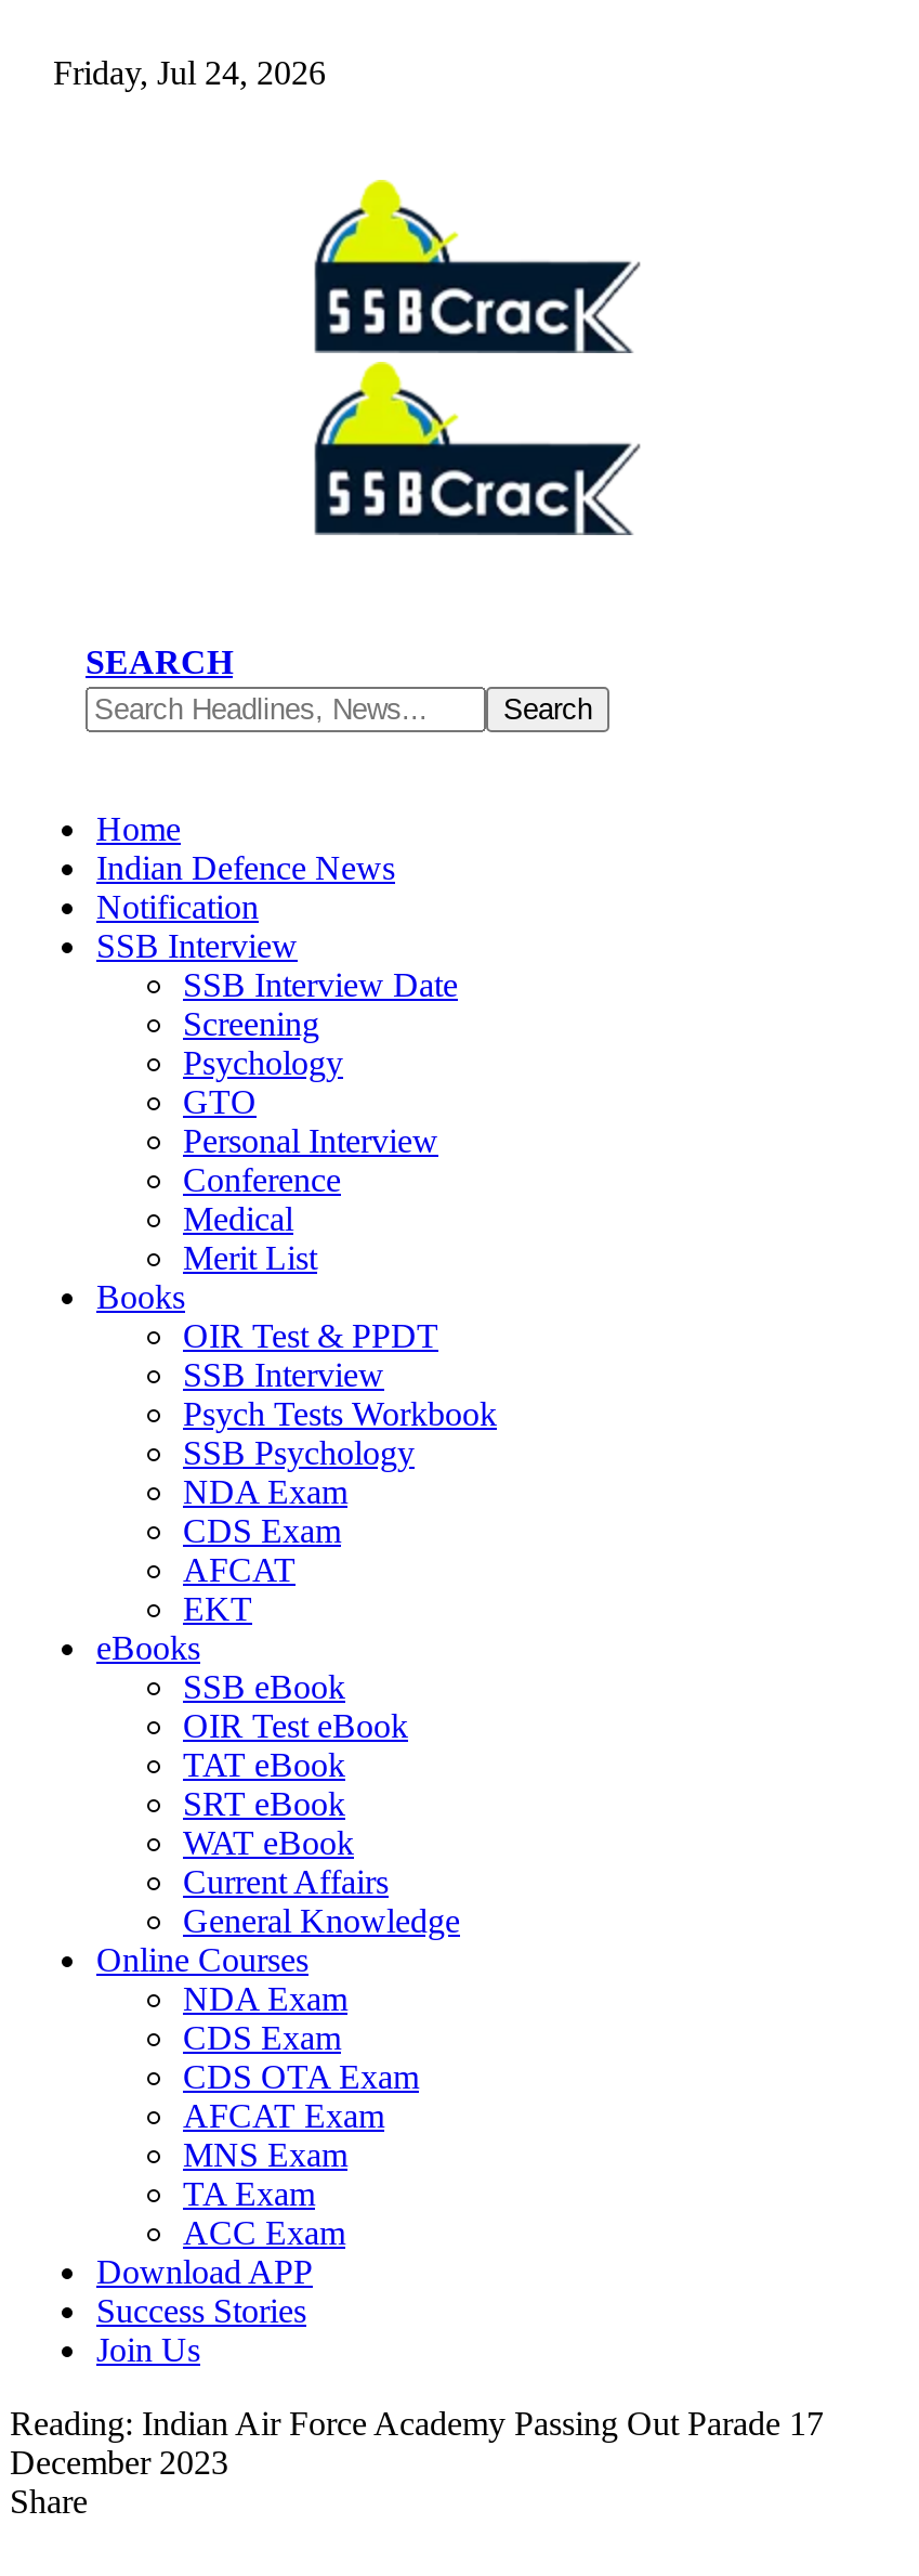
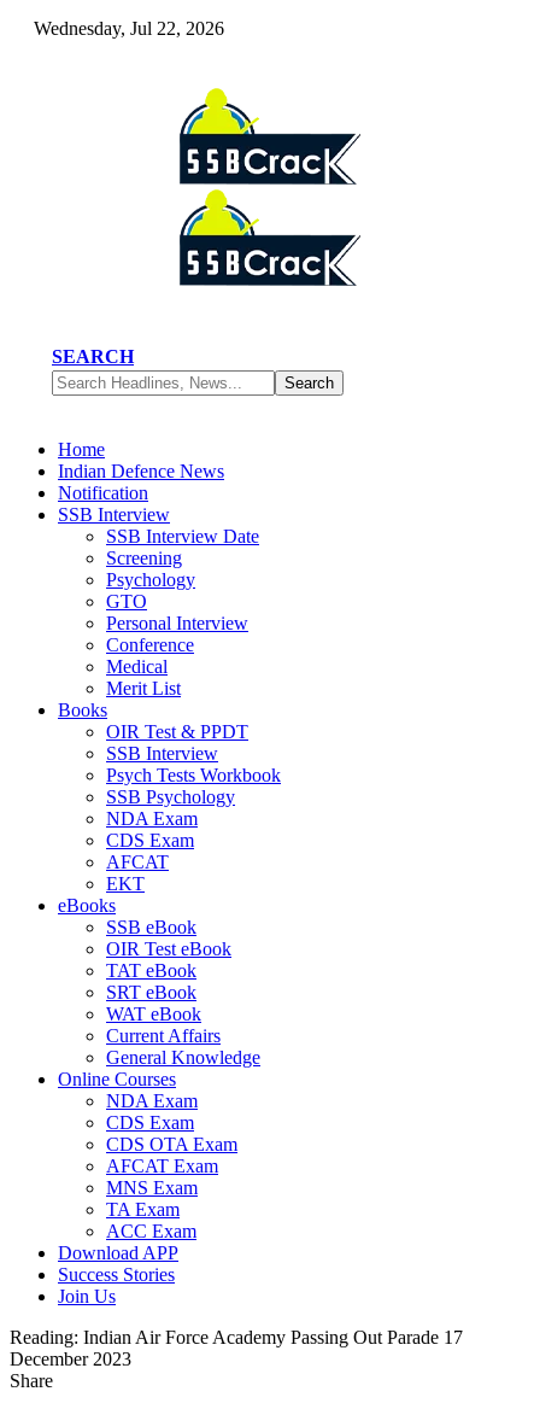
- Friday, Jul 24, 2026
+ Wednesday, Jul 22, 2026
